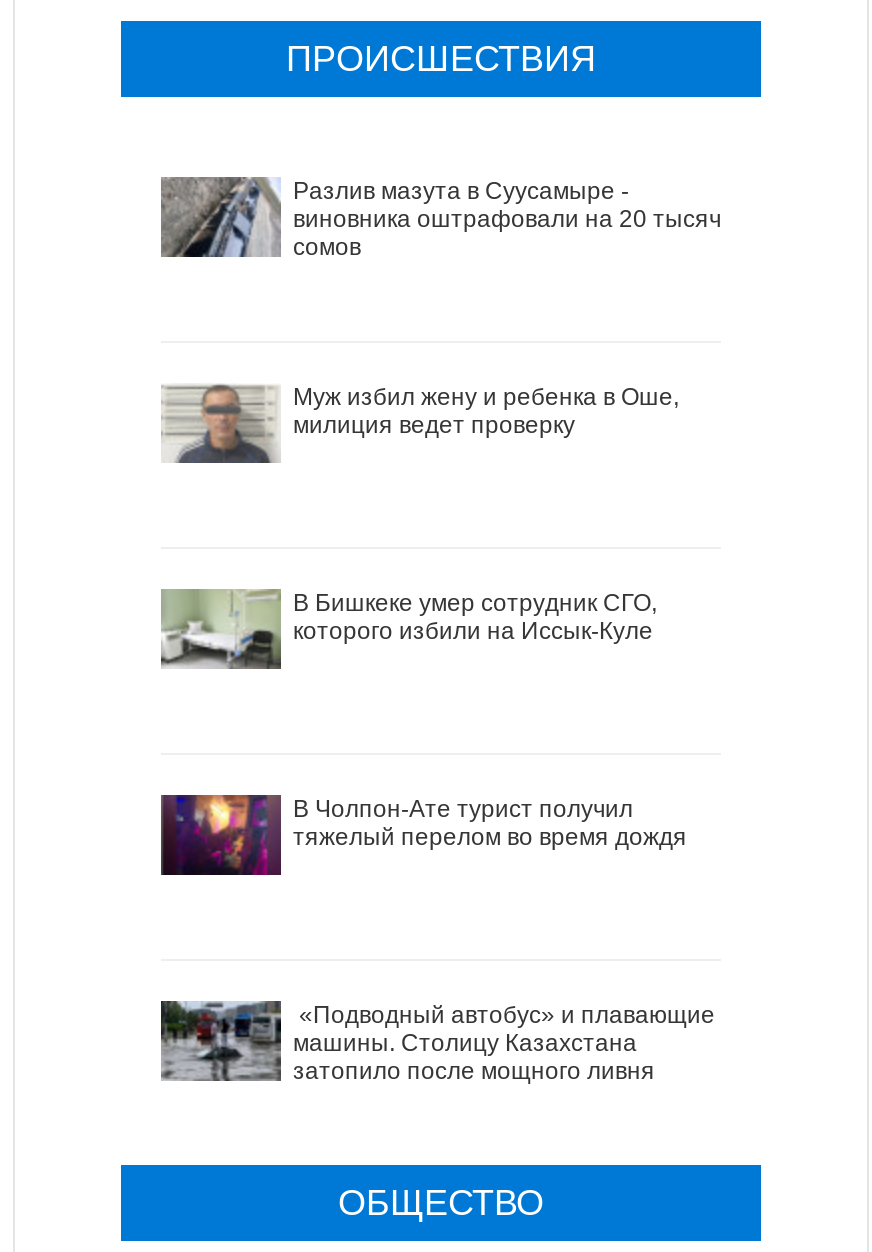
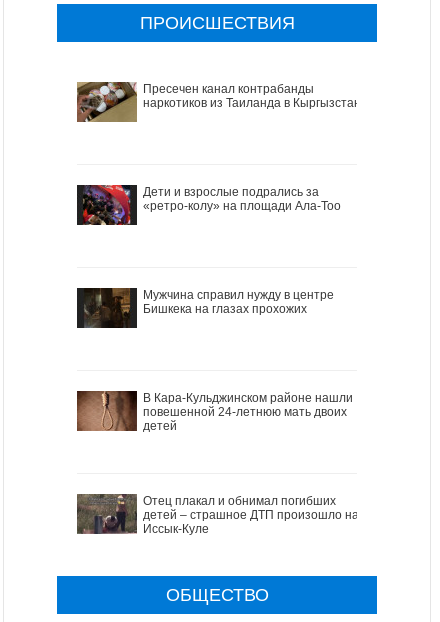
- [image]
- Разлив мазута в Суусамыре -
- виновника оштрафовали на 20 тысяч
- сомов
+ [image]
+ Пресечен канал контрабанды
+ наркотиков из Таиланда в Кыргызстан

- [image]
- Муж избил жену и ребенка в Оше,
- милиция ведет проверку
+ [image]
+ Дети и взрослые подрались за
+ «ретро-колу» на площади Ала-Тоо

- [image]
- В Бишкеке умер сотрудник СГО,
- которого избили на Иссык-Куле
+ [image]
+ Мужчина справил нужду в центре
+ Бишкека на глазах прохожих

- [image]
- В Чолпон-Ате турист получил
- тяжелый перелом во время дождя
+ [image]
+ В Кара-Кульджинском районе нашли
+ повешенной 24-летнюю мать двоих
+ детей

- [image]
- «Подводный автобус» и плавающие
- машины. Столицу Казахстана
- затопило после мощного ливня
+ [image]
+ Отец плакал и обнимал погибших
+ детей – страшное ДТП произошло на
+ Иссык-Куле
